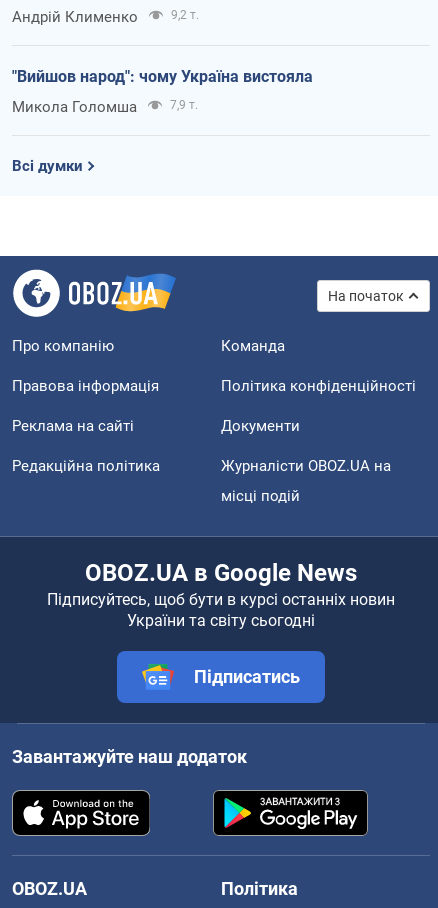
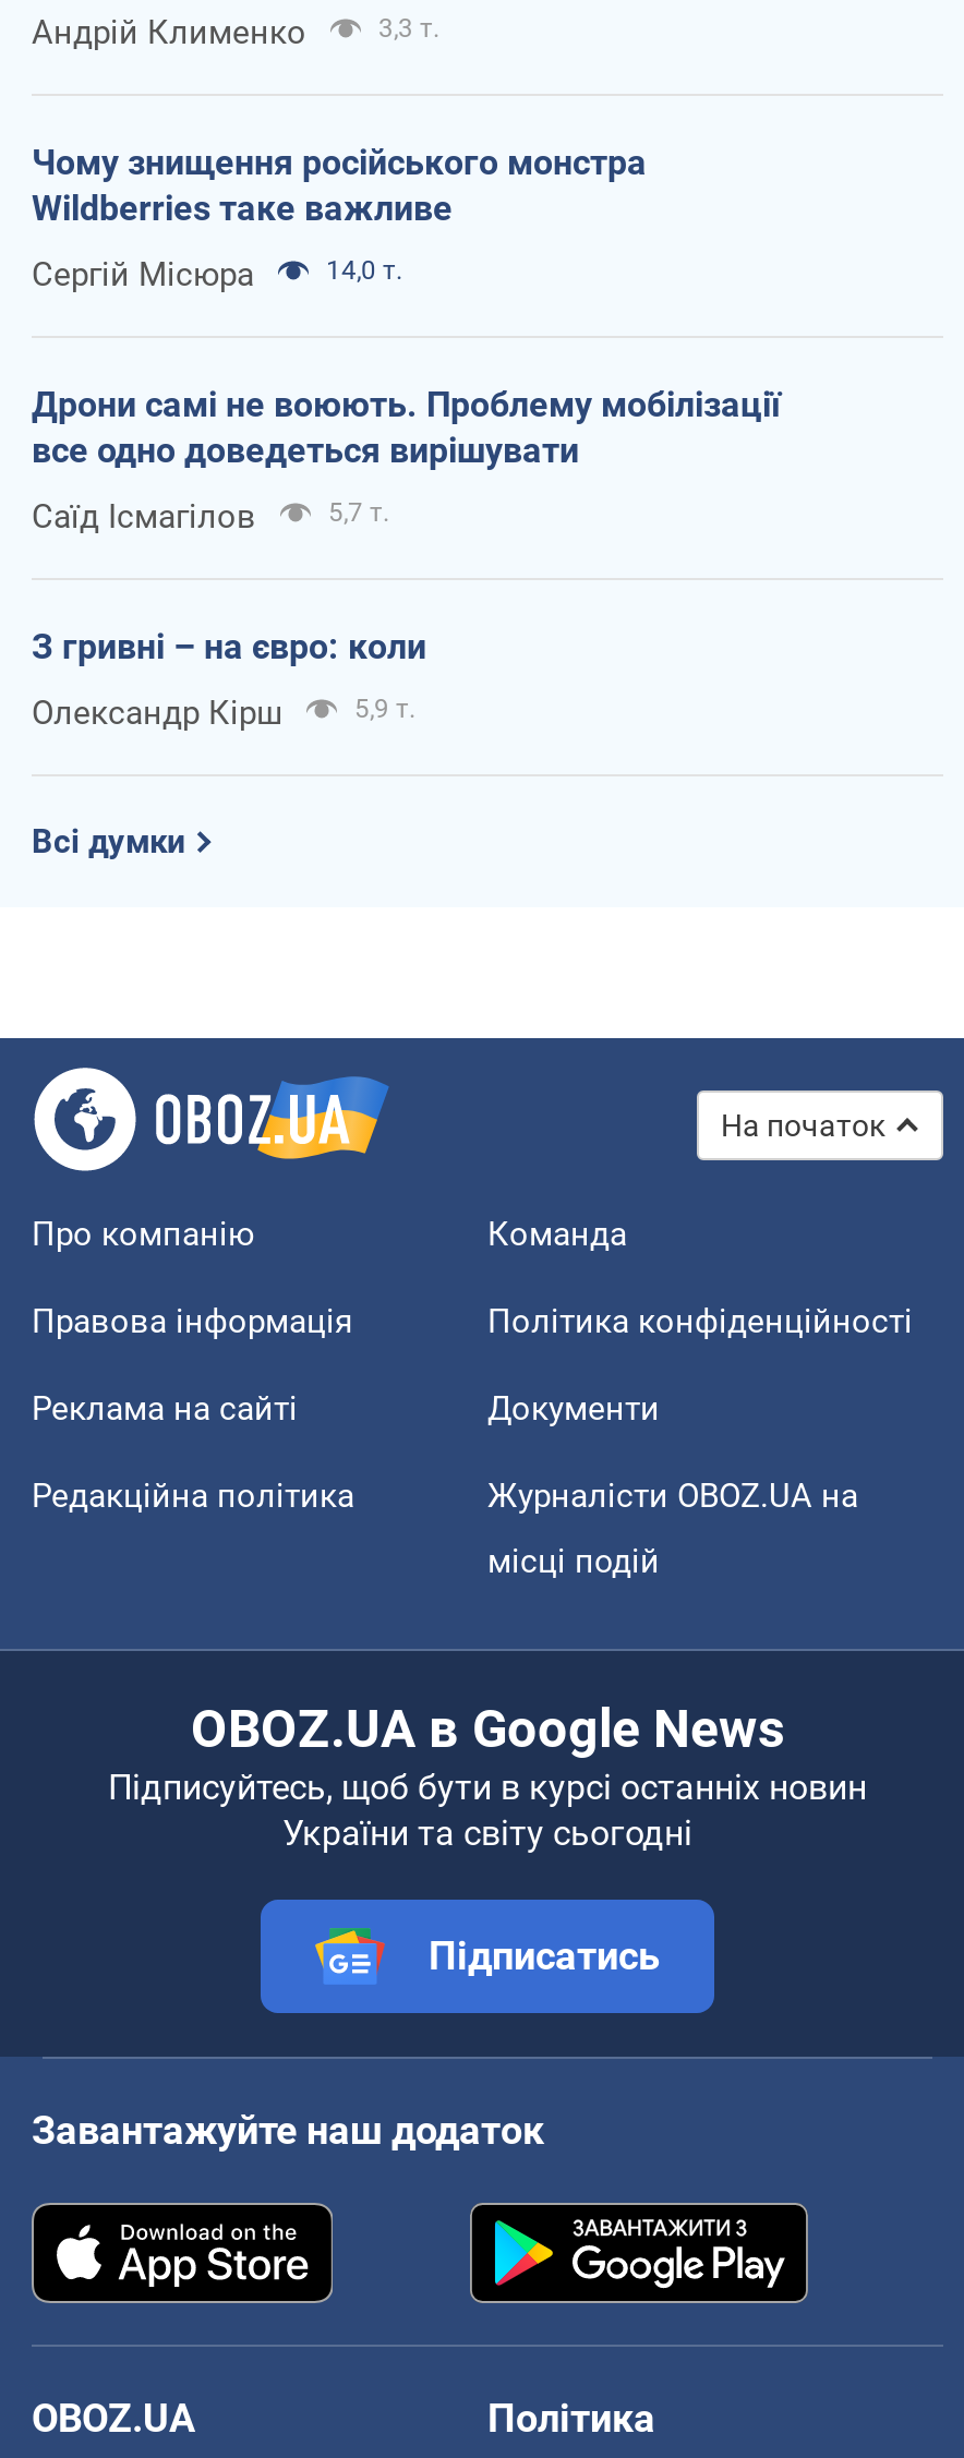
- 9,2 т.
- "Вийшов народ": чому Україна вистояла
- Микола Голомша
- 7,9 т.
+ 3,3 т.
+ Чому знищення російського монстра
+ Wildberries таке важливе
+ Сергій Місюра
+ 14,0 т.
+ Дрони самі не воюють. Проблему мобілізації
+ все одно доведеться вирішувати
+ Саїд Ісмагілов
+ 5,7 т.
+ З гривні – на євро: коли
+ Олександр Кірш
+ 5,9 т.
